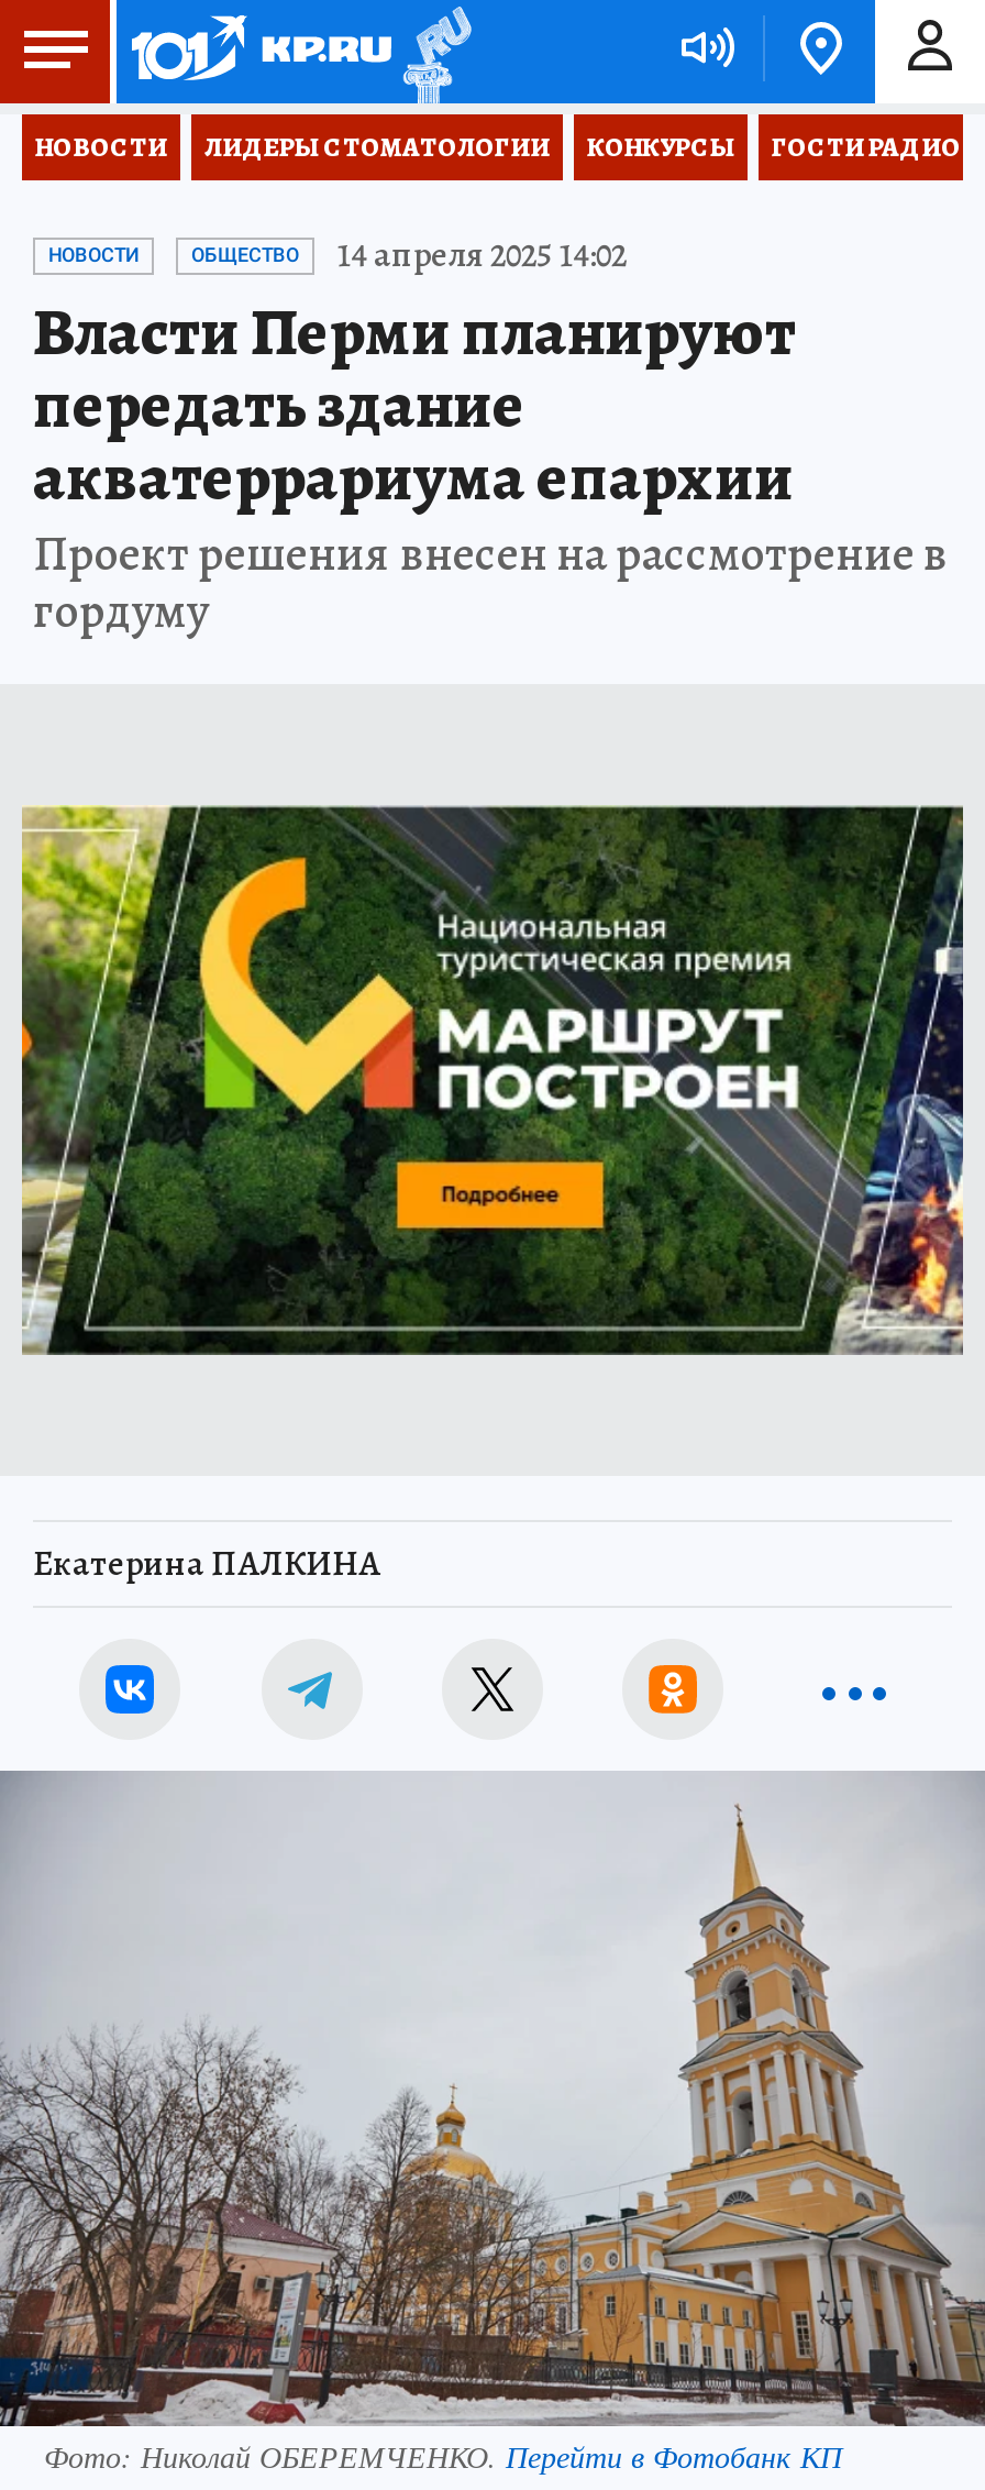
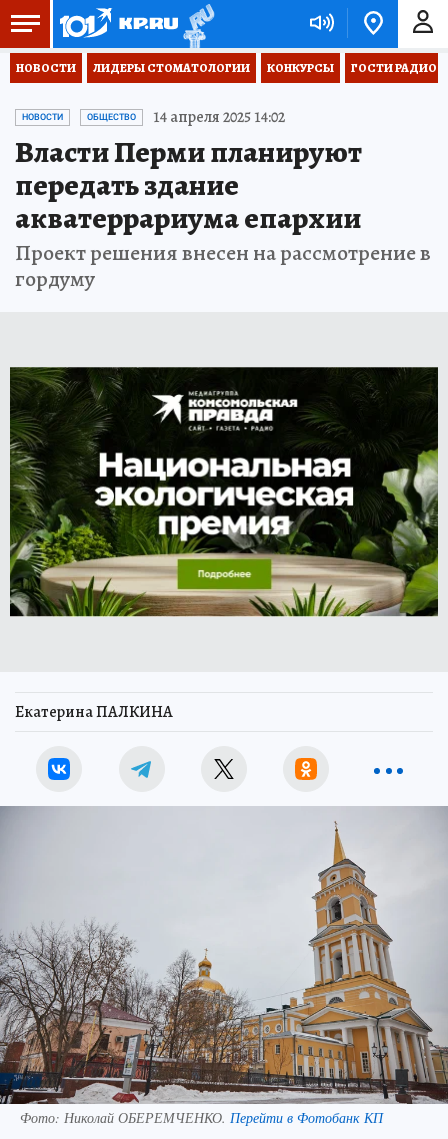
- [image]
+ [image]
